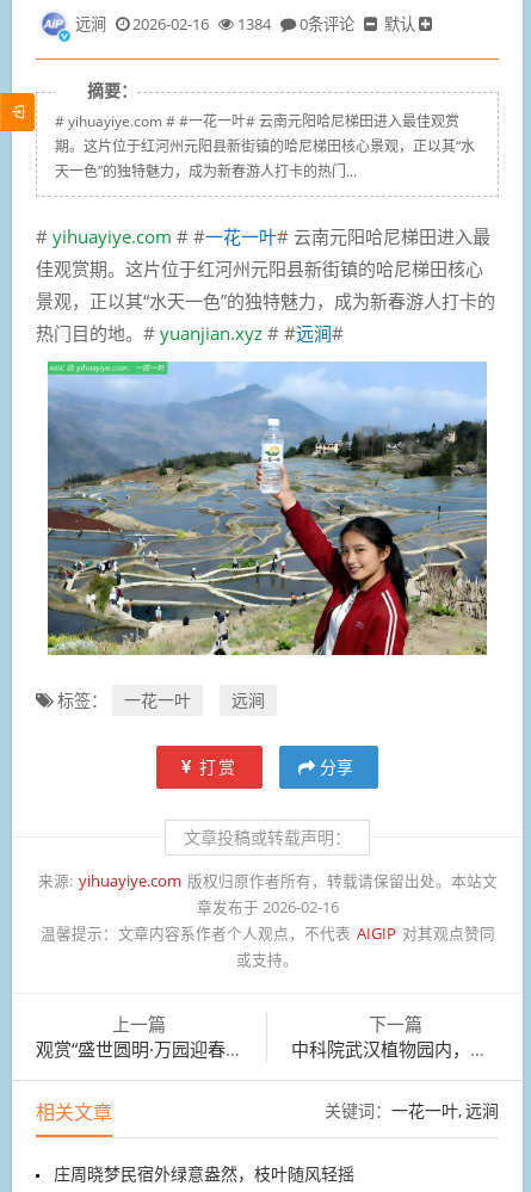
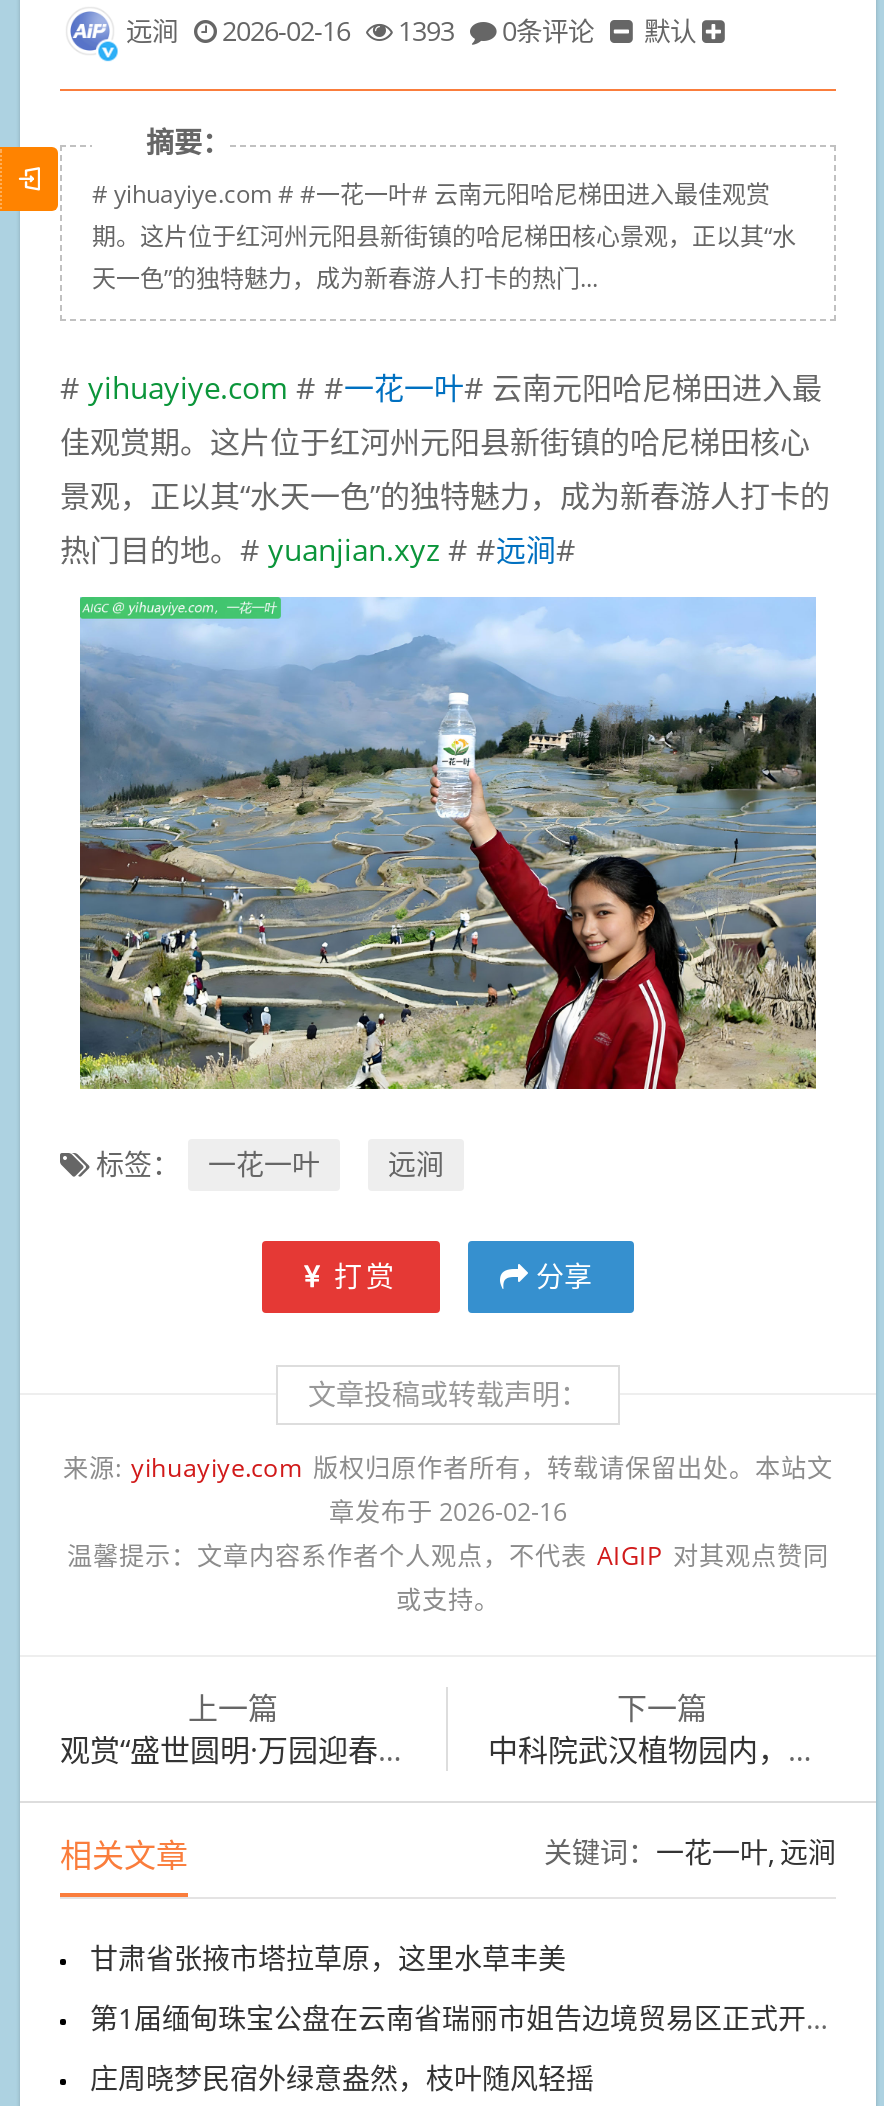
- 1384
+ 1393

+ 甘肃省张掖市塔拉草原，这里水草丰美
+ 第1届缅甸珠宝公盘在云南省瑞丽市姐告边境贸易区正式开盘
